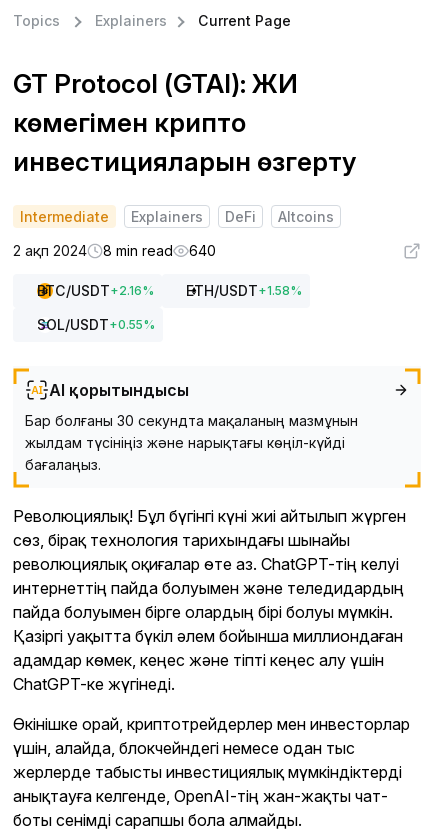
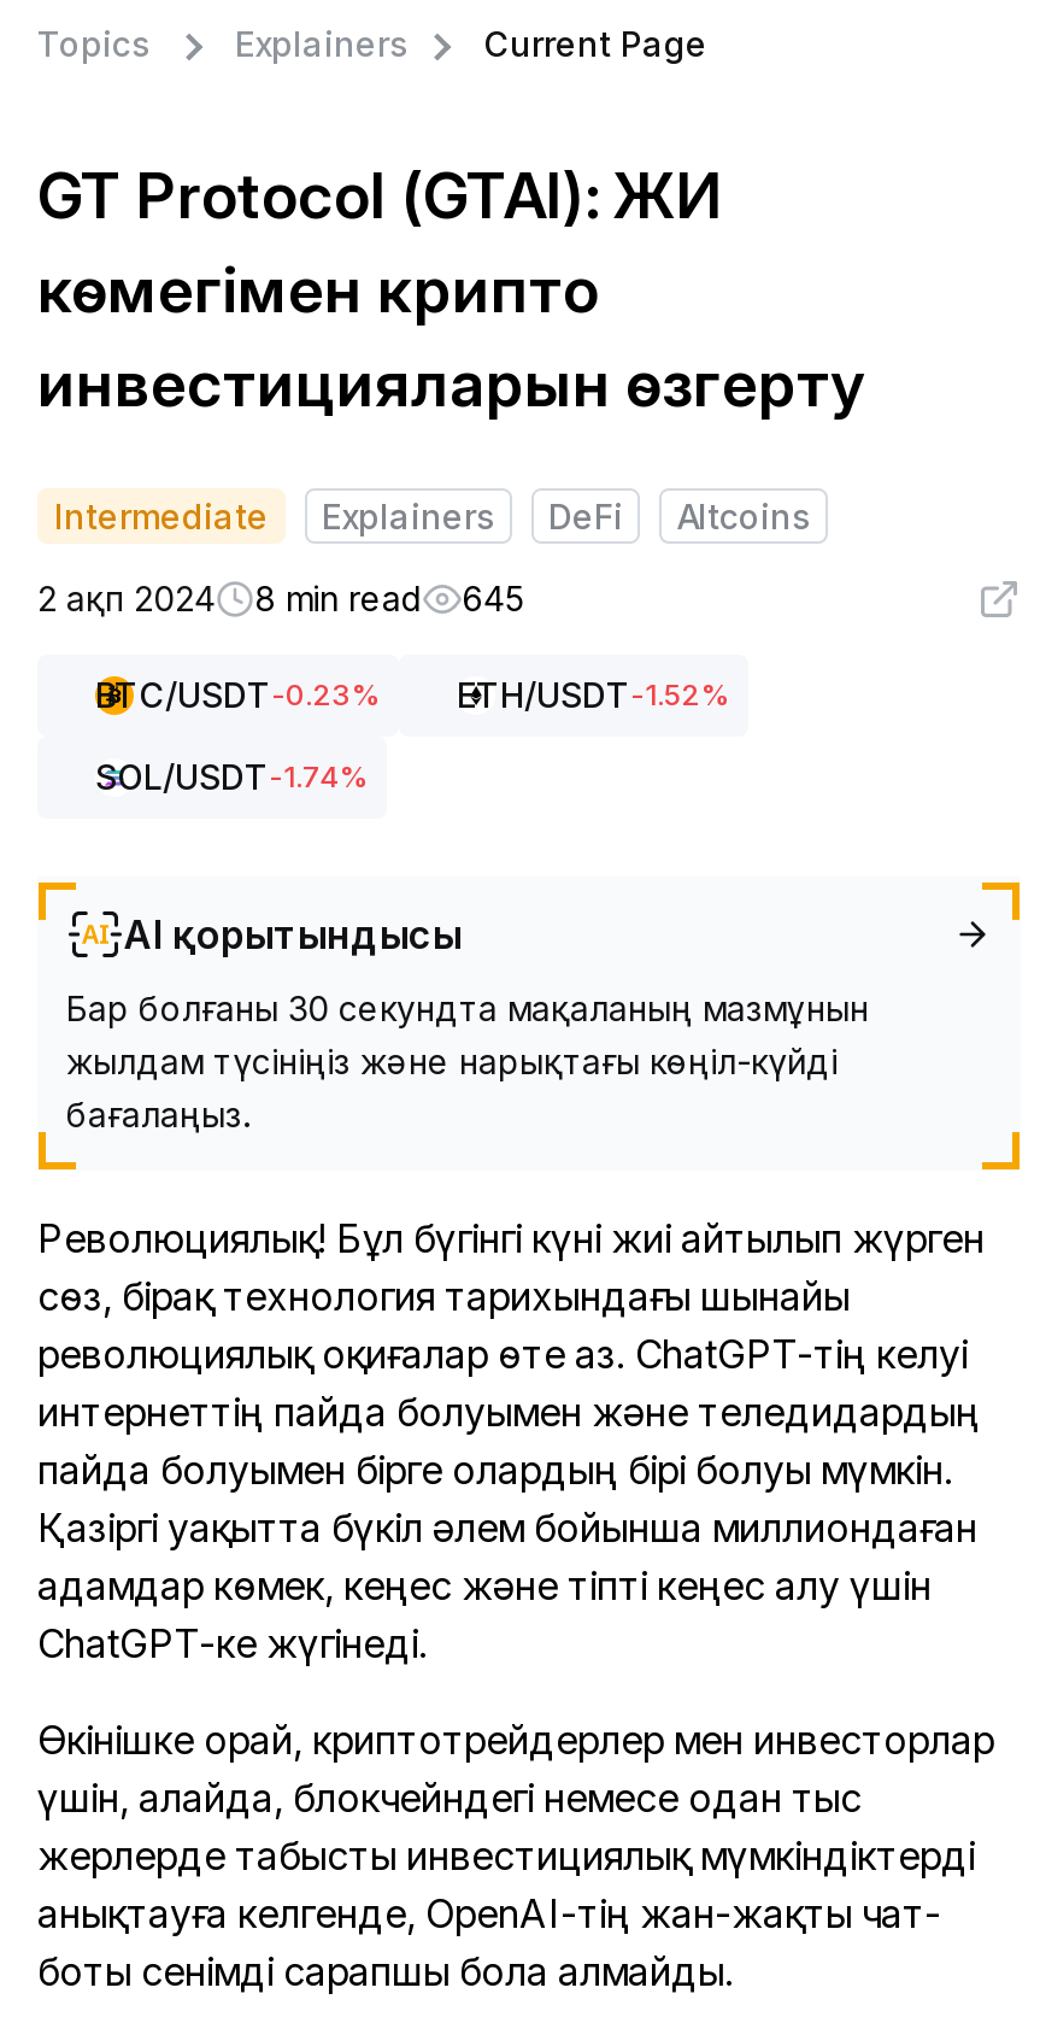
- 2 ақп 2024 8 min read 640
+ 2 ақп 2024 8 min read 645

- BTC/USDT + 2.16%
- ETH/USDT + 1.58%
+ BTC/USDT-0.23%
+ ETH/USDT-1.52%

- SOL/USDT + 0.55%
+ SOL/USDT-1.74%
